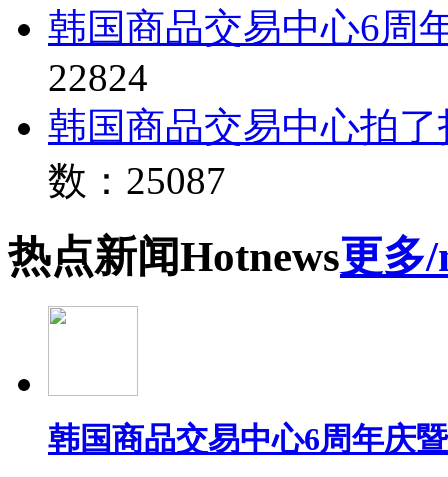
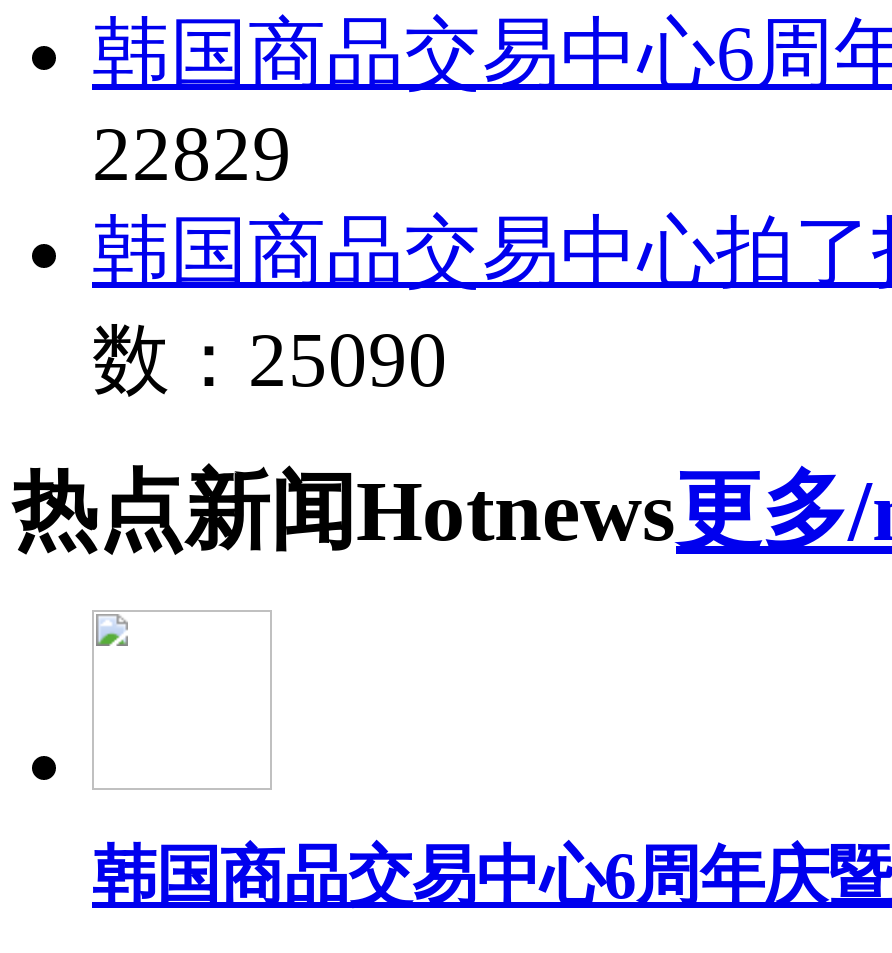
- 22824
+ 22829

- 数：25087
+ 数：25090
